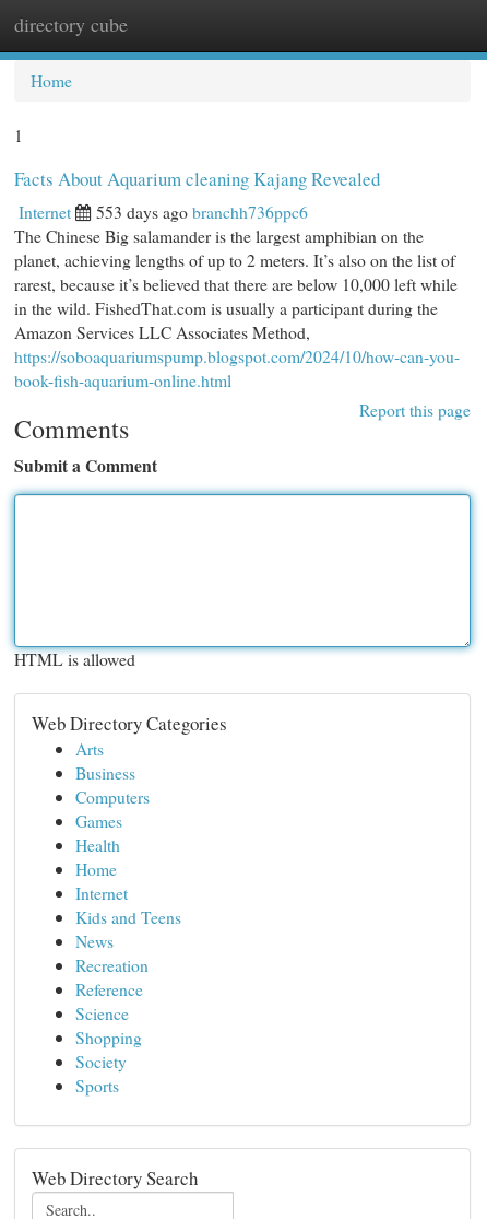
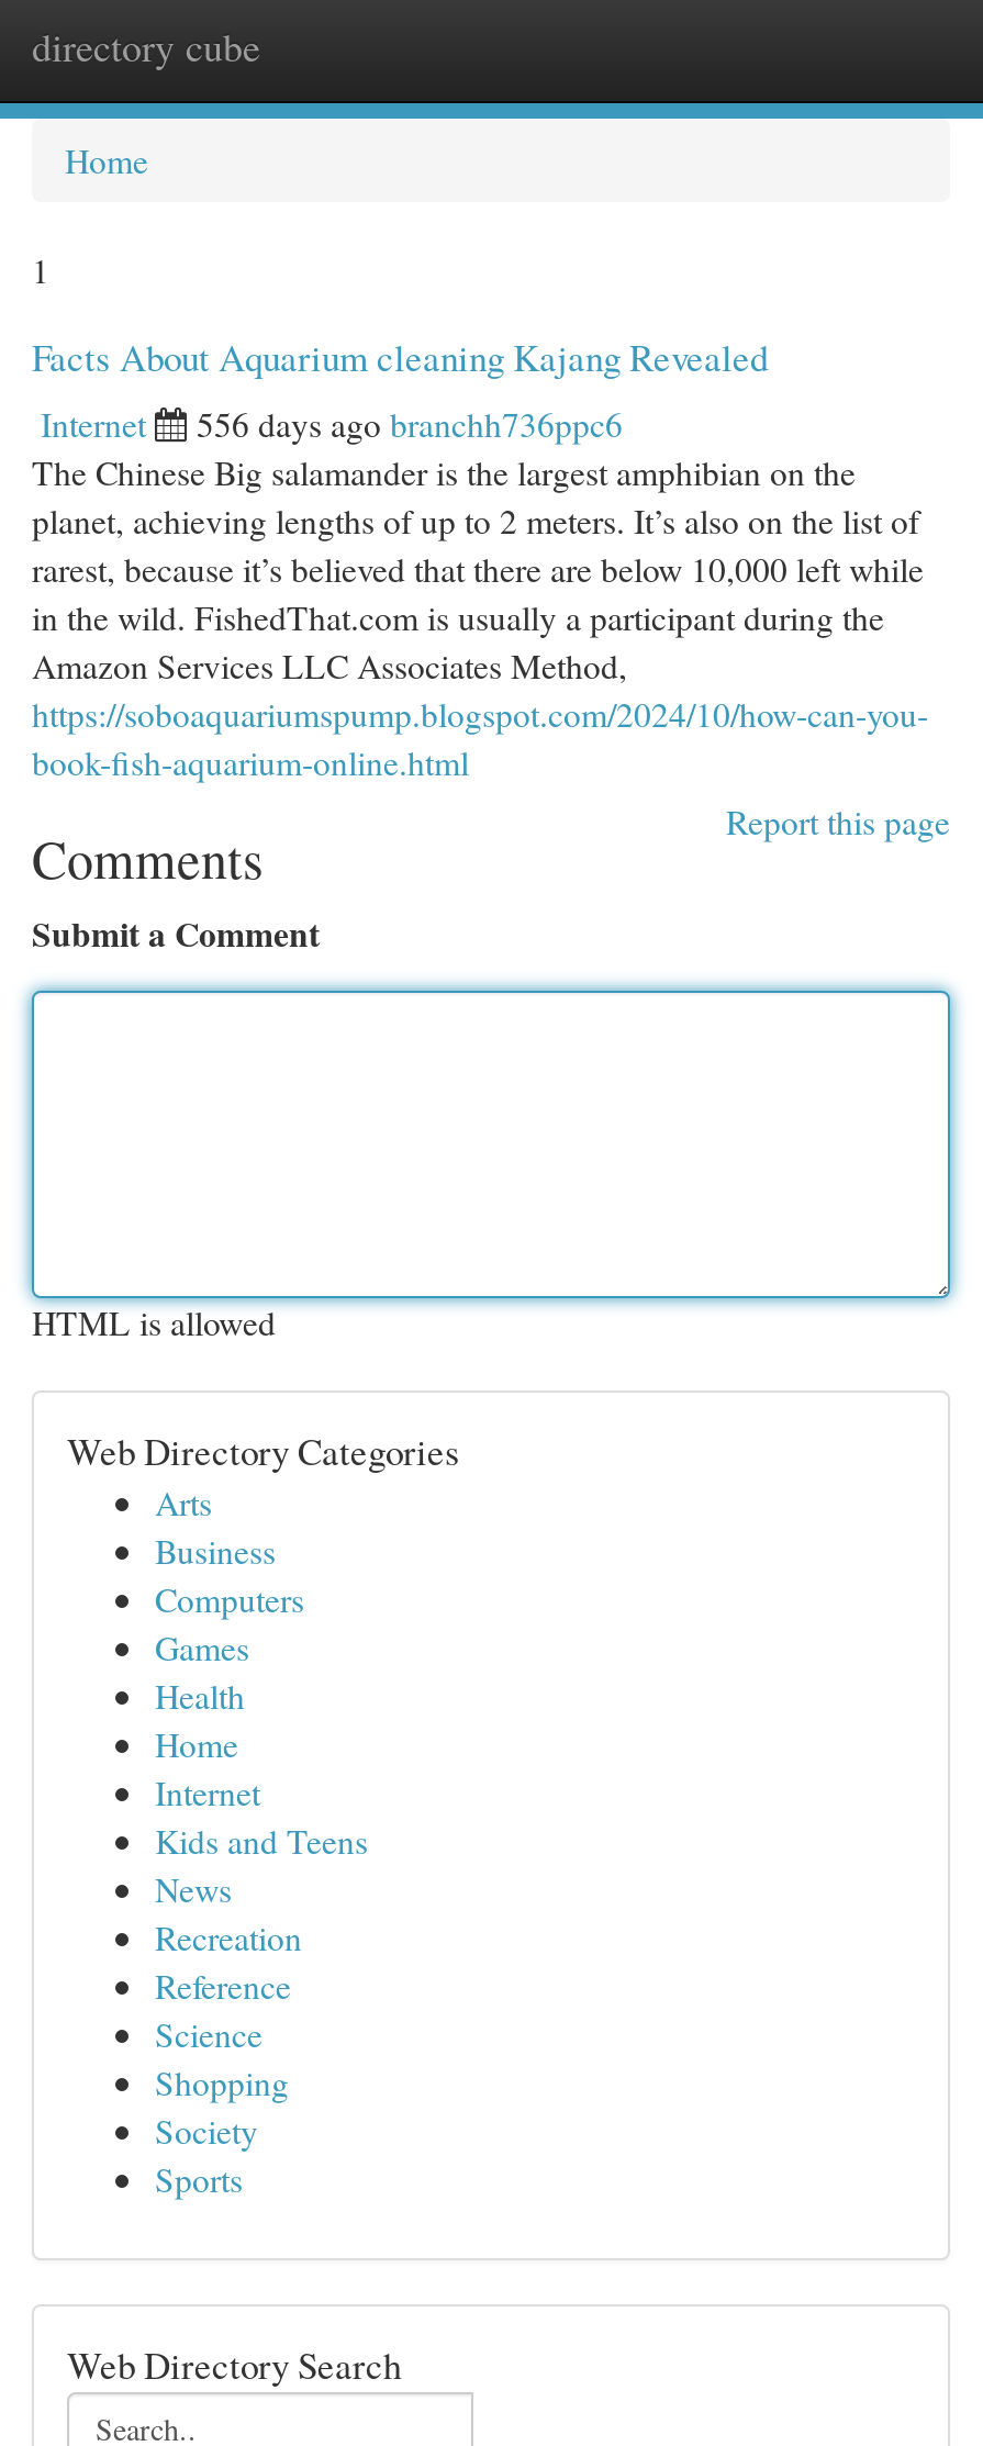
- 553 days ago branchh736ppc6
+ 556 days ago branchh736ppc6
